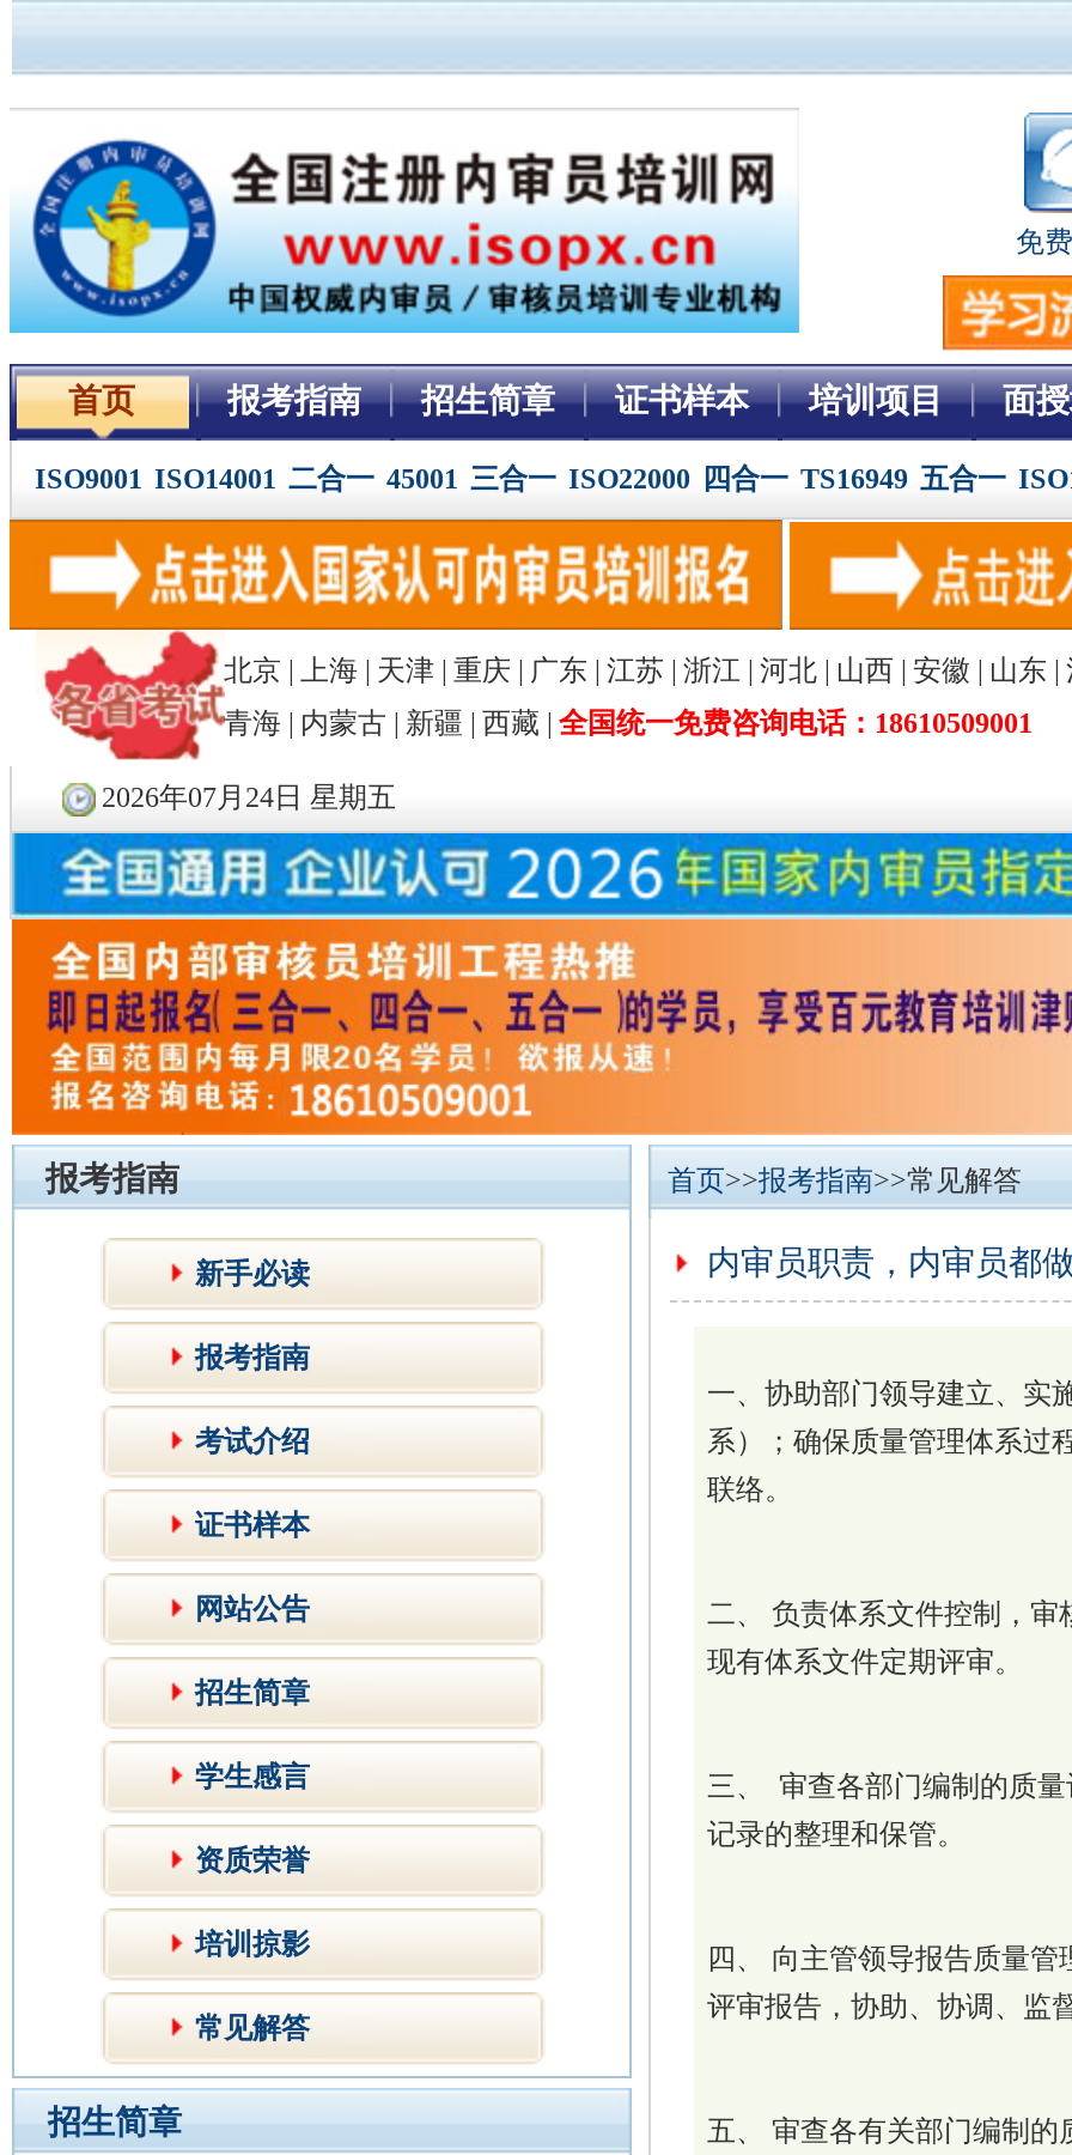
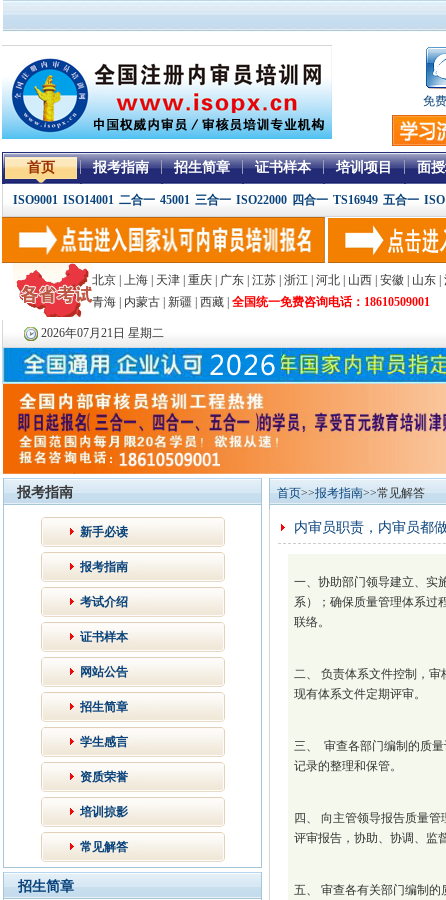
- 2026年07月24日 星期五
+ 2026年07月21日 星期二
